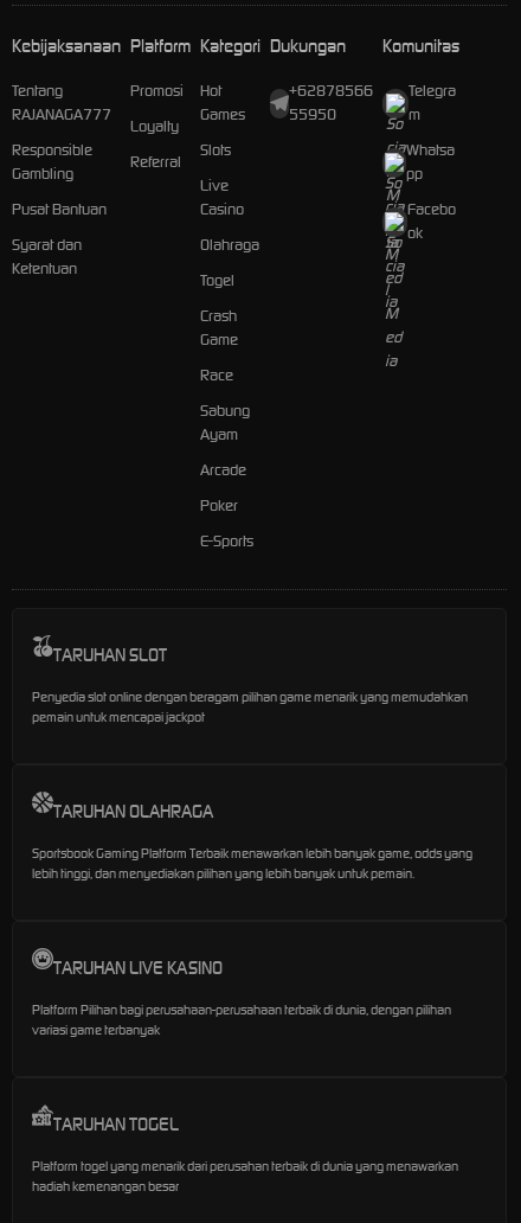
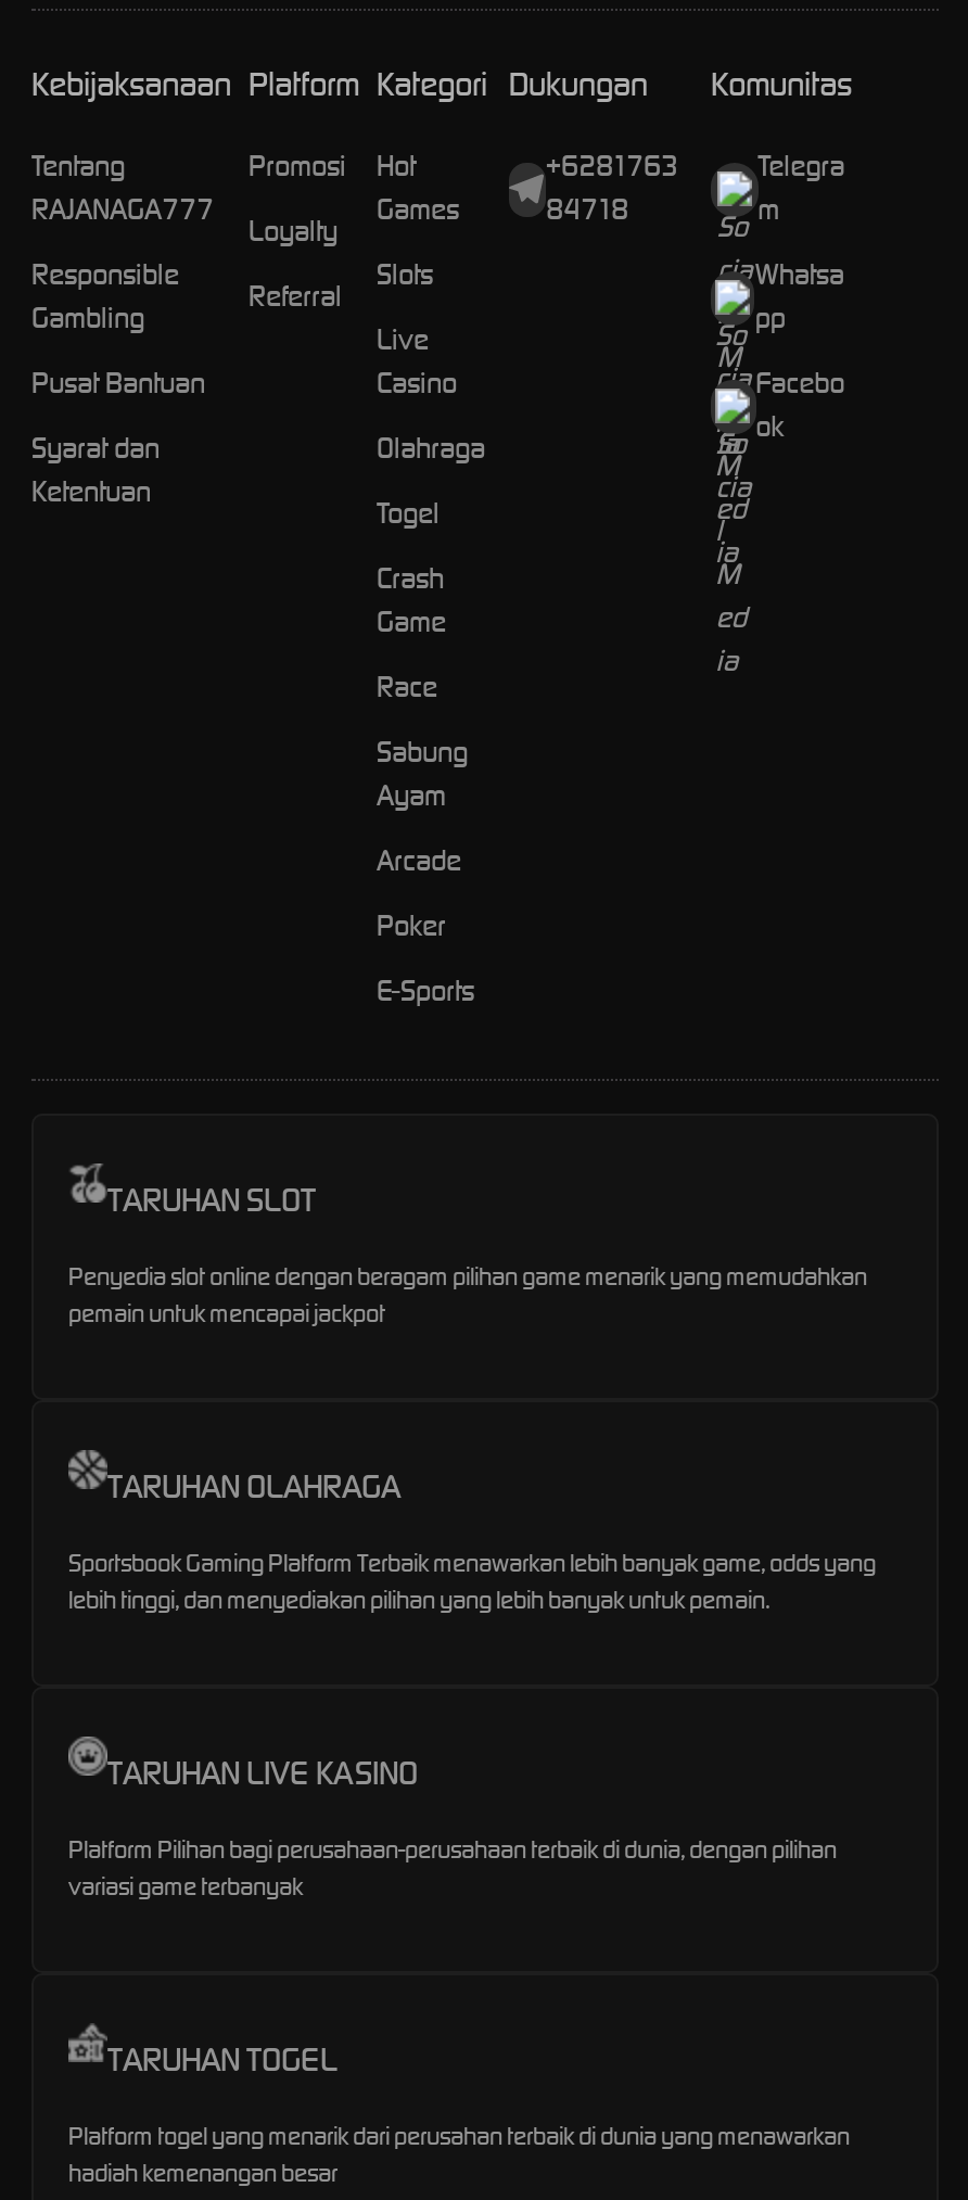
- +62878566
+ +6281763

- 55950
+ 84718
